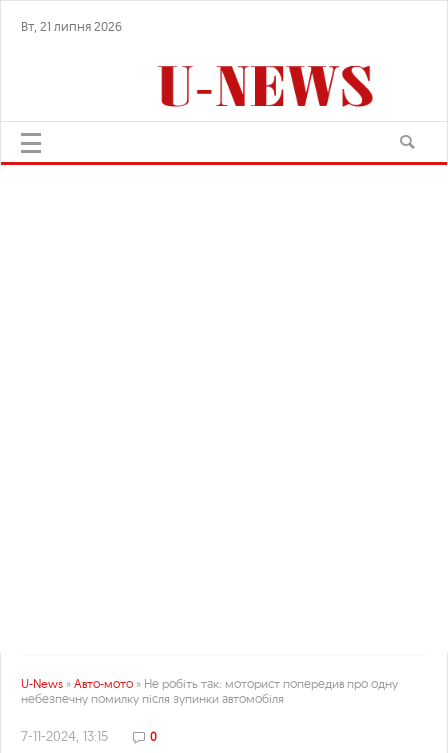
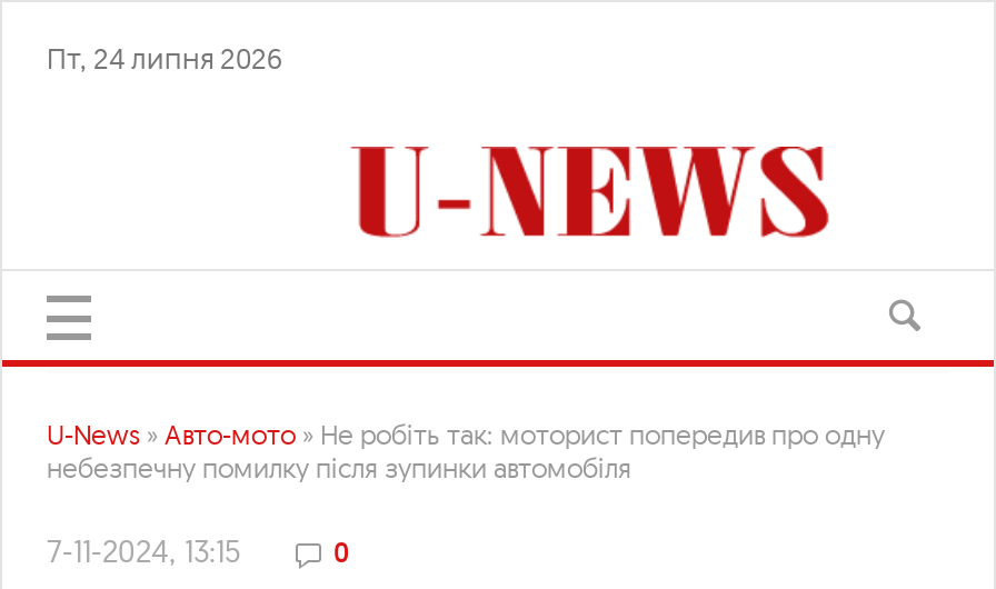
- Вт, 21 липня 2026
+ Пт, 24 липня 2026
